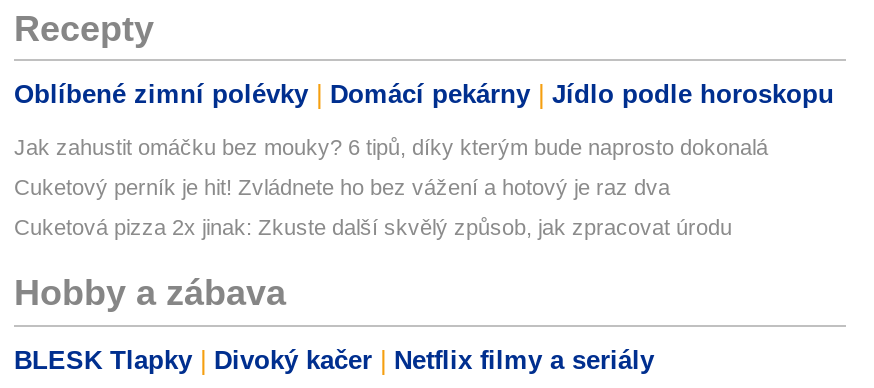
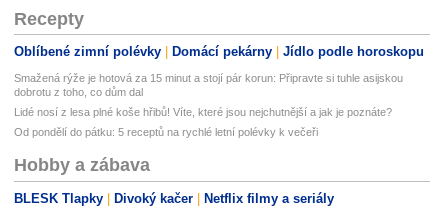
- Jak zahustit omáčku bez mouky? 6 tipů, díky kterým bude naprosto dokonalá
+ Smažená rýže je hotová za 15 minut a stojí pár korun: Připravte si tuhle asijskou
+ dobrotu z toho, co dům dal

- Cuketový perník je hit! Zvládnete ho bez vážení a hotový je raz dva
+ Lidé nosí z lesa plné koše hřibů! Víte, které jsou nejchutnější a jak je poznáte?

- Cuketová pizza 2x jinak: Zkuste další skvělý způsob, jak zpracovat úrodu
+ Od pondělí do pátku: 5 receptů na rychlé letní polévky k večeři
